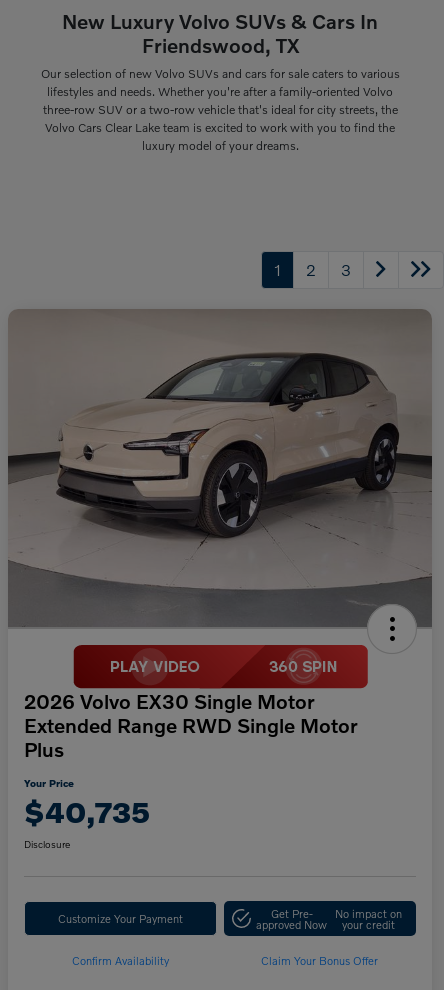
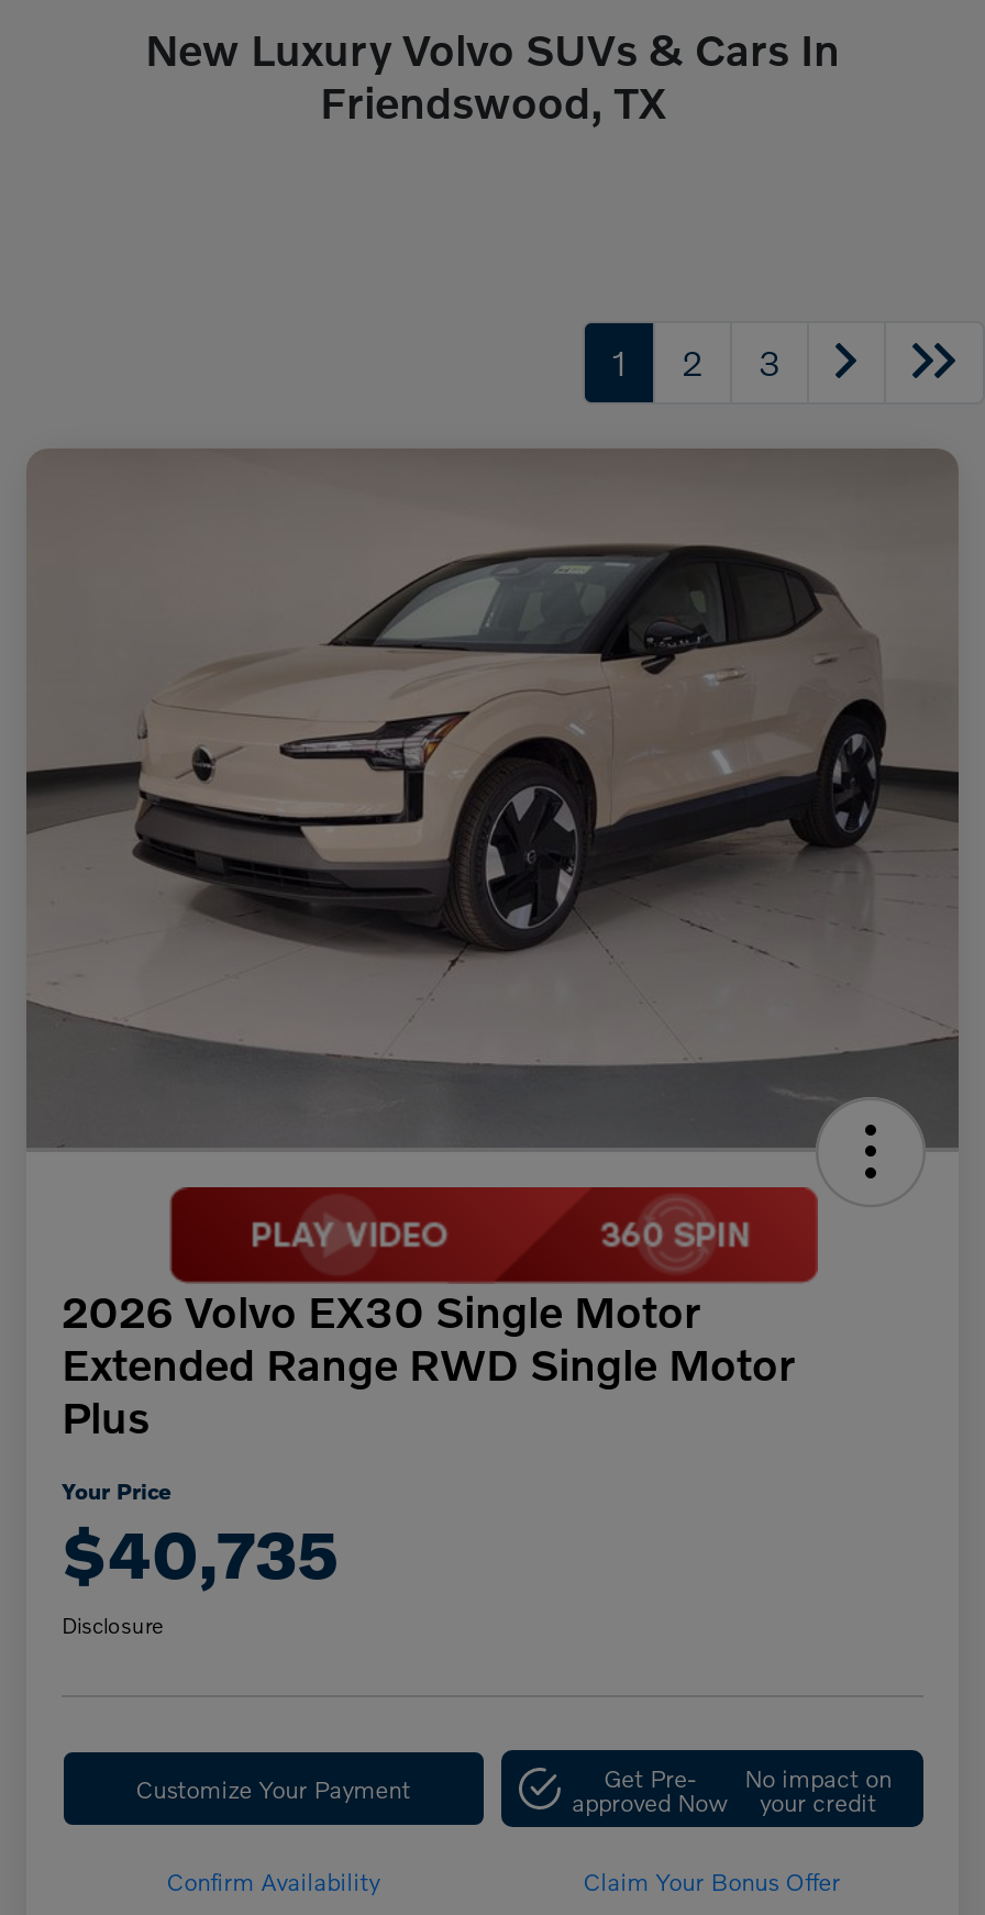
- Our selection of new Volvo SUVs and cars for sale caters to various
- lifestyles and needs. Whether you're after a family-oriented Volvo
- three-row SUV or a two-row vehicle that's ideal for city streets, the
- Volvo Cars Clear Lake team is excited to work with you to find the
- luxury model of your dreams.
